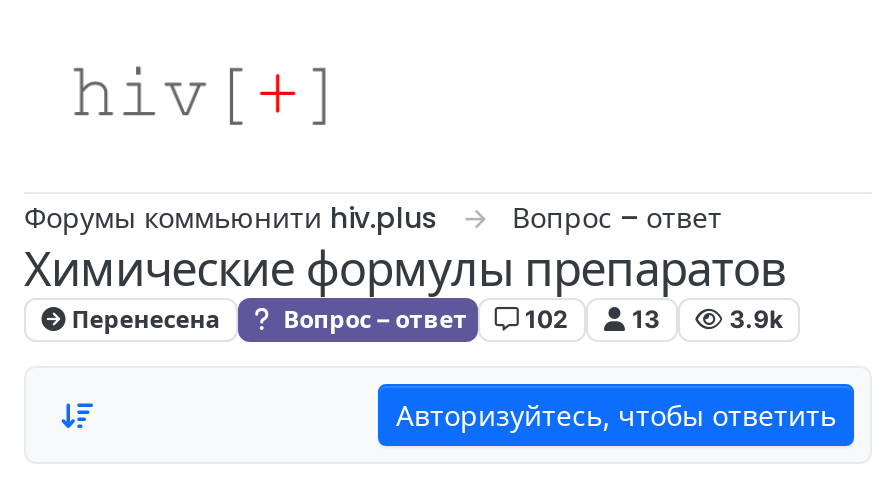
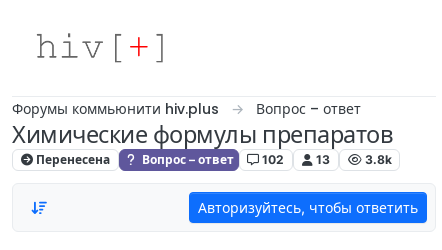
- 3.9k
+ 3.8k
